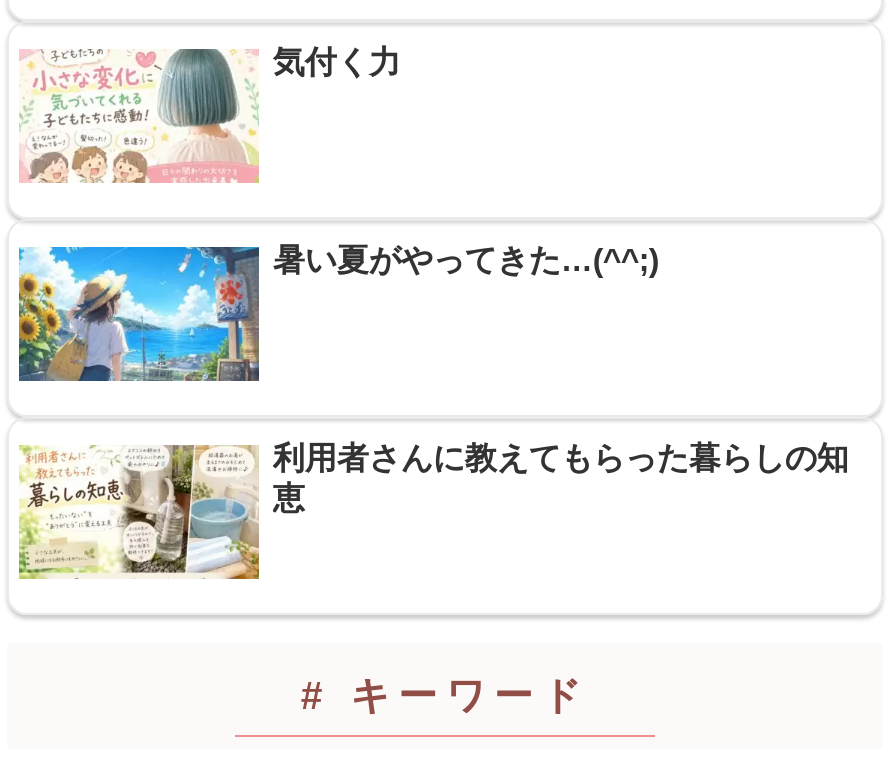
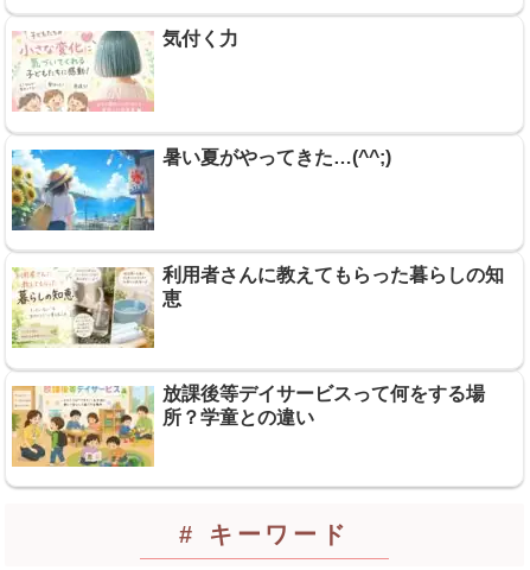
+ [image]
+ 放課後等デイサービスって何をする場
+ 所？学童との違い
